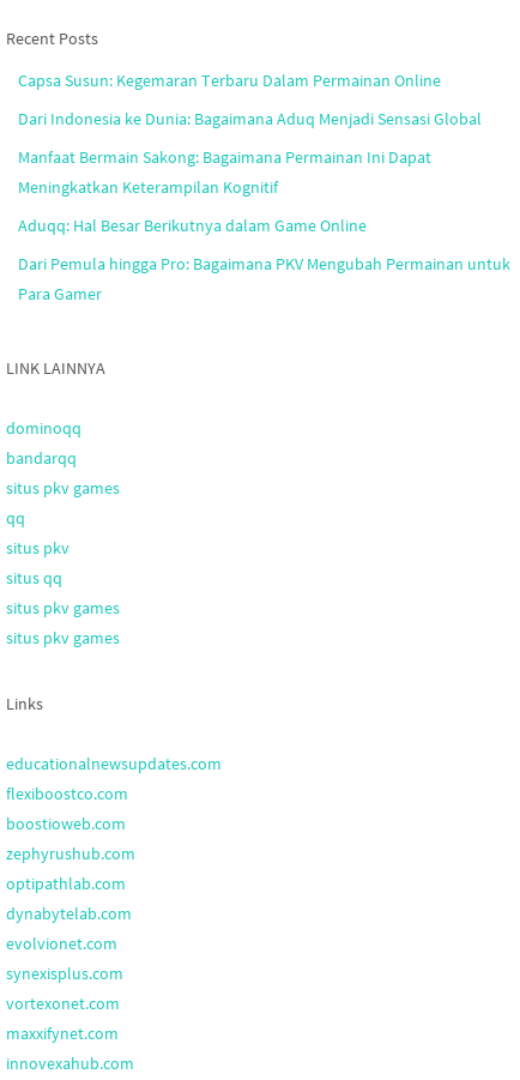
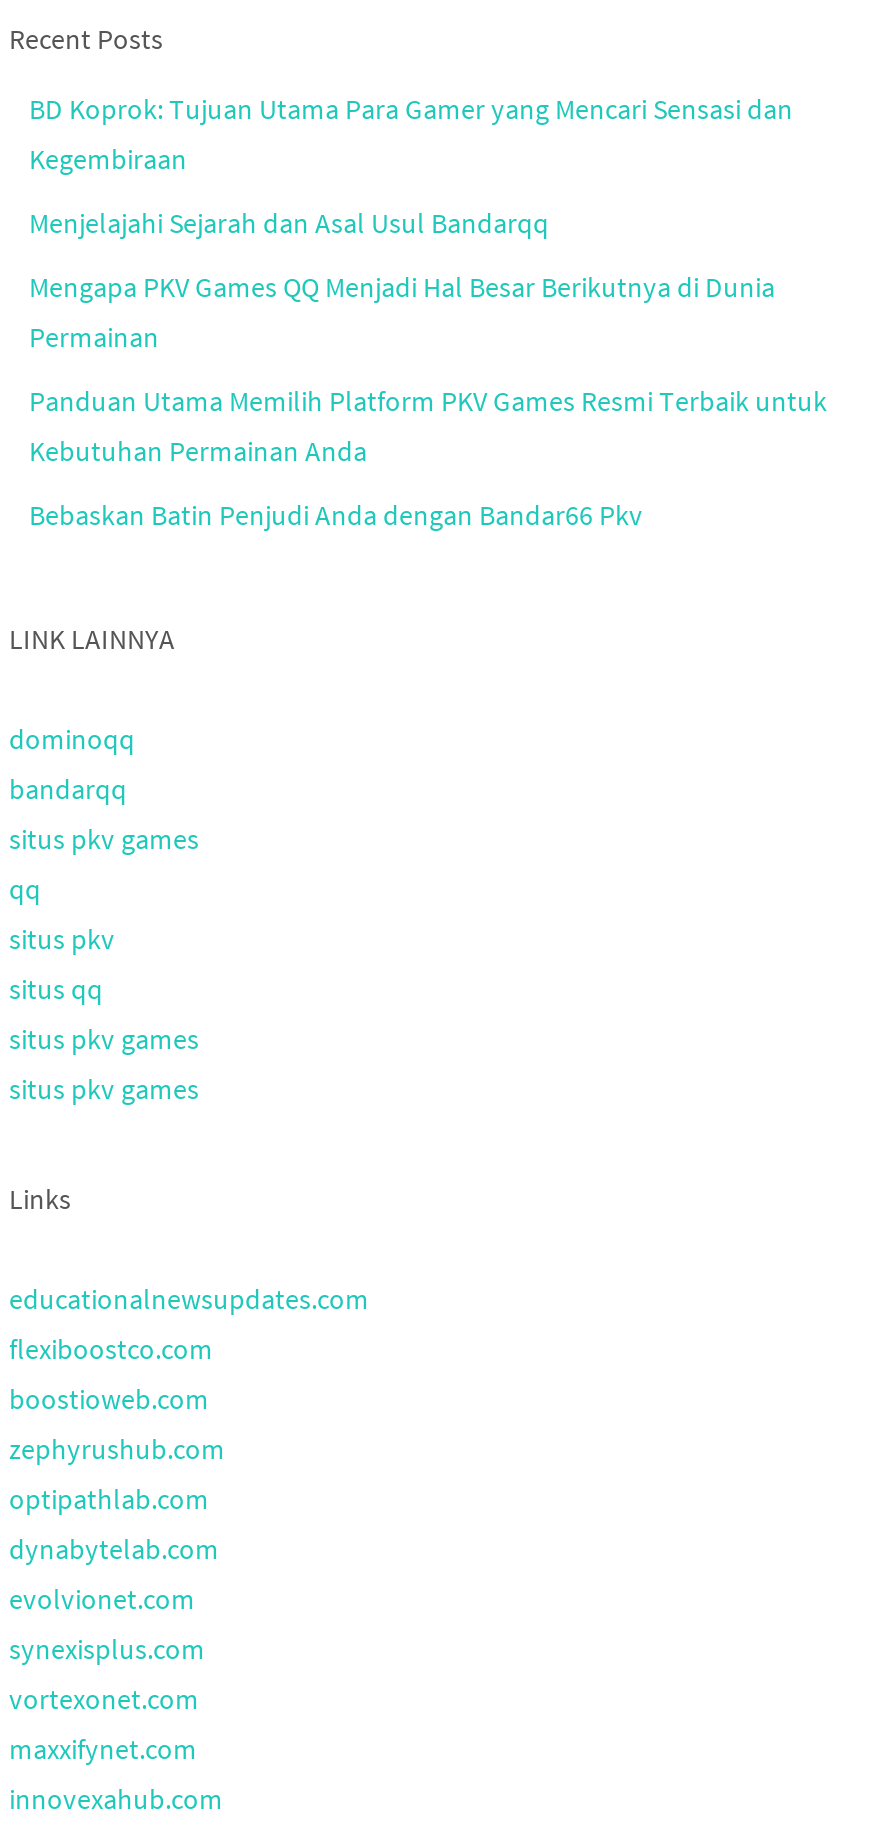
- Capsa Susun: Kegemaran Terbaru Dalam Permainan Online
+ BD Koprok: Tujuan Utama Para Gamer yang Mencari Sensasi dan
+ Kegembiraan

- Dari Indonesia ke Dunia: Bagaimana Aduq Menjadi Sensasi Global
+ Menjelajahi Sejarah dan Asal Usul Bandarqq

- Manfaat Bermain Sakong: Bagaimana Permainan Ini Dapat
- Meningkatkan Keterampilan Kognitif
+ Mengapa PKV Games QQ Menjadi Hal Besar Berikutnya di Dunia
+ Permainan

- Aduqq: Hal Besar Berikutnya dalam Game Online
+ Panduan Utama Memilih Platform PKV Games Resmi Terbaik untuk
+ Kebutuhan Permainan Anda

- Dari Pemula hingga Pro: Bagaimana PKV Mengubah Permainan untuk
- Para Gamer
+ Bebaskan Batin Penjudi Anda dengan Bandar66 Pkv
